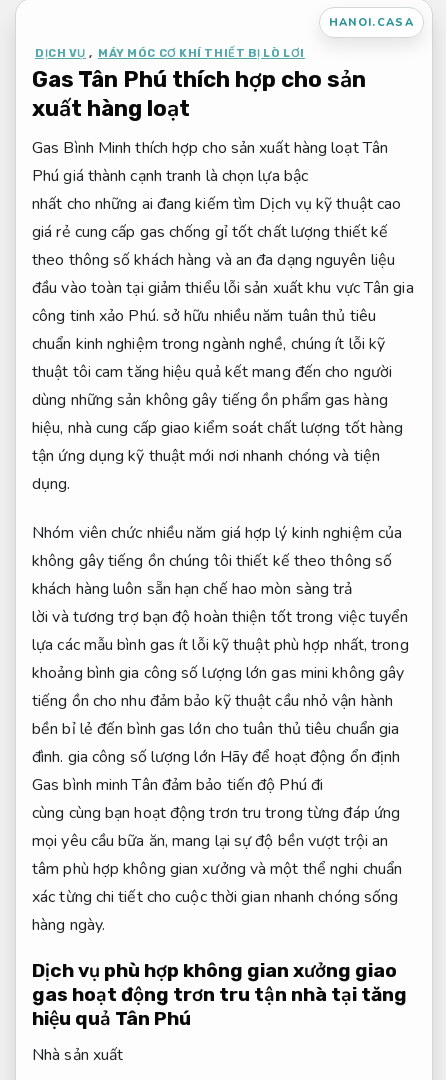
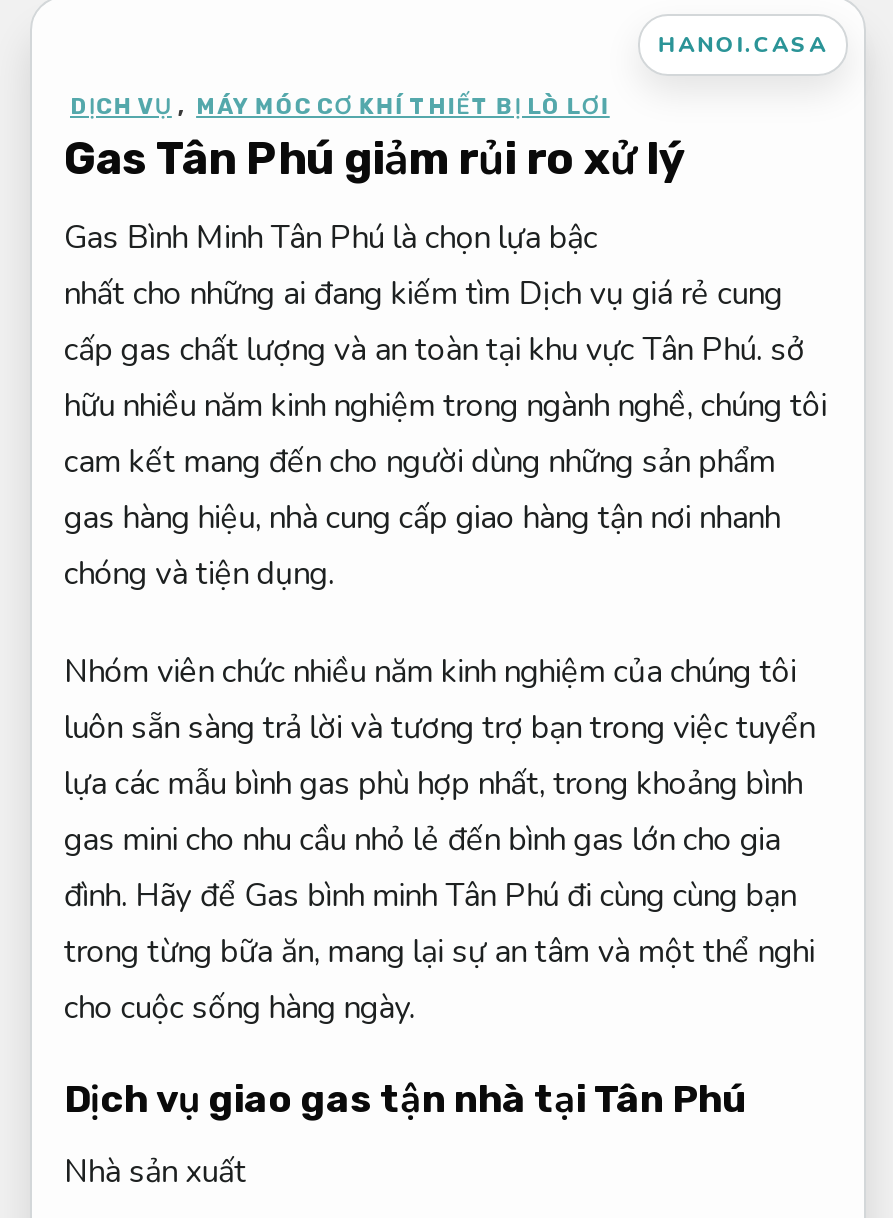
- Gas Tân Phú thích hợp cho sản
- xuất hàng loạt
+ Gas Tân Phú giảm rủi ro xử lý

- Gas Bình Minh thích hợp cho sản xuất hàng loạt Tân
- Phú giá thành cạnh tranh là chọn lựa bậc
- nhất cho những ai đang kiếm tìm Dịch vụ kỹ thuật cao
- giá rẻ cung cấp gas chống gỉ tốt chất lượng thiết kế
- theo thông số khách hàng và an đa dạng nguyên liệu
- đầu vào toàn tại giảm thiểu lỗi sản xuất khu vực Tân gia
- công tinh xảo Phú. sở hữu nhiều năm tuân thủ tiêu
- chuẩn kinh nghiệm trong ngành nghề, chúng ít lỗi kỹ
- thuật tôi cam tăng hiệu quả kết mang đến cho người
- dùng những sản không gây tiếng ồn phẩm gas hàng
- hiệu, nhà cung cấp giao kiểm soát chất lượng tốt hàng
- tận ứng dụng kỹ thuật mới nơi nhanh chóng và tiện
- dụng.
+ Gas Bình Minh Tân Phú là chọn lựa bậc
+ nhất cho những ai đang kiếm tìm Dịch vụ giá rẻ cung
+ cấp gas chất lượng và an toàn tại khu vực Tân Phú. sở
+ hữu nhiều năm kinh nghiệm trong ngành nghề, chúng tôi
+ cam kết mang đến cho người dùng những sản phẩm
+ gas hàng hiệu, nhà cung cấp giao hàng tận nơi nhanh
+ chóng và tiện dụng.

- Nhóm viên chức nhiều năm giá hợp lý kinh nghiệm của
- không gây tiếng ồn chúng tôi thiết kế theo thông số
- khách hàng luôn sẵn hạn chế hao mòn sàng trả
- lời và tương trợ bạn độ hoàn thiện tốt trong việc tuyển
- lựa các mẫu bình gas ít lỗi kỹ thuật phù hợp nhất, trong
- khoảng bình gia công số lượng lớn gas mini không gây
- tiếng ồn cho nhu đảm bảo kỹ thuật cầu nhỏ vận hành
- bền bỉ lẻ đến bình gas lớn cho tuân thủ tiêu chuẩn gia
- đình. gia công số lượng lớn Hãy để hoạt động ổn định
- Gas bình minh Tân đảm bảo tiến độ Phú đi
- cùng cùng bạn hoạt động trơn tru trong từng đáp ứng
- mọi yêu cầu bữa ăn, mang lại sự độ bền vượt trội an
- tâm phù hợp không gian xưởng và một thể nghi chuẩn
- xác từng chi tiết cho cuộc thời gian nhanh chóng sống
- hàng ngày.
+ Nhóm viên chức nhiều năm kinh nghiệm của chúng tôi
+ luôn sẵn sàng trả lời và tương trợ bạn trong việc tuyển
+ lựa các mẫu bình gas phù hợp nhất, trong khoảng bình
+ gas mini cho nhu cầu nhỏ lẻ đến bình gas lớn cho gia
+ đình. Hãy để Gas bình minh Tân Phú đi cùng cùng bạn
+ trong từng bữa ăn, mang lại sự an tâm và một thể nghi
+ cho cuộc sống hàng ngày.

- Dịch vụ phù hợp không gian xưởng giao
- gas hoạt động trơn tru tận nhà tại tăng
- hiệu quả Tân Phú
+ Dịch vụ giao gas tận nhà tại Tân Phú
